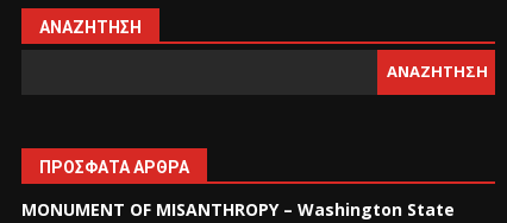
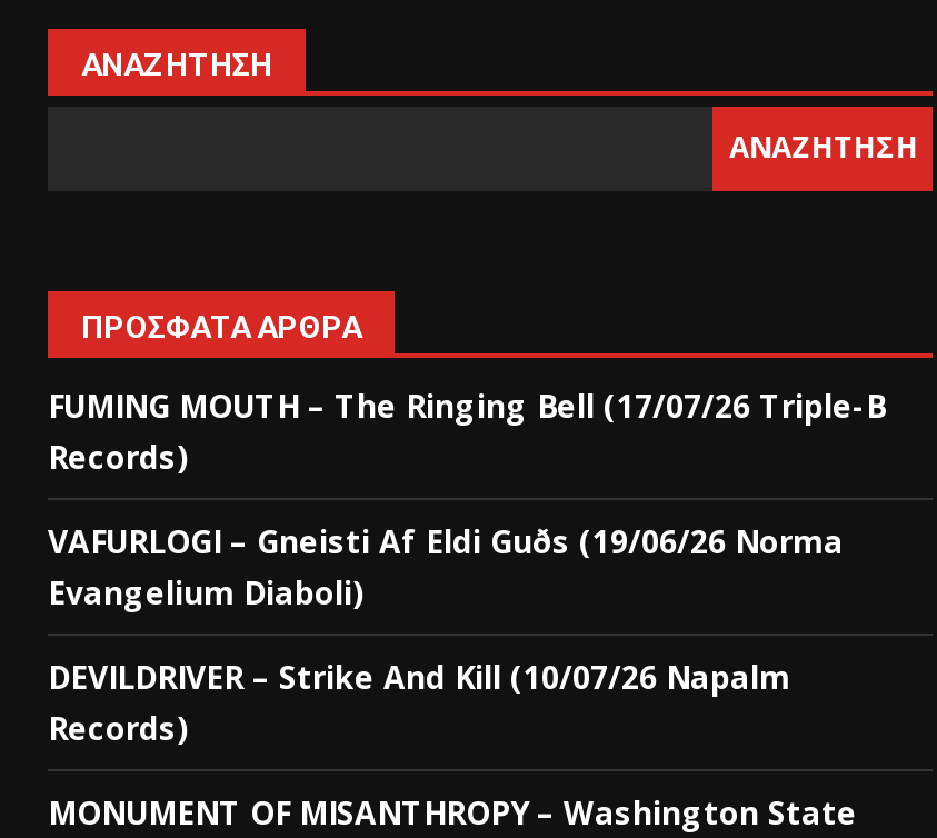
+ FUMING MOUTH – The Ringing Bell (17/07/26 Triple-B
+ Records)
+ VAFURLOGI – Gneisti Af Eldi Guðs (19/06/26 Norma
+ Evangelium Diaboli)
+ DEVILDRIVER – Strike And Kill (10/07/26 Napalm
+ Records)
